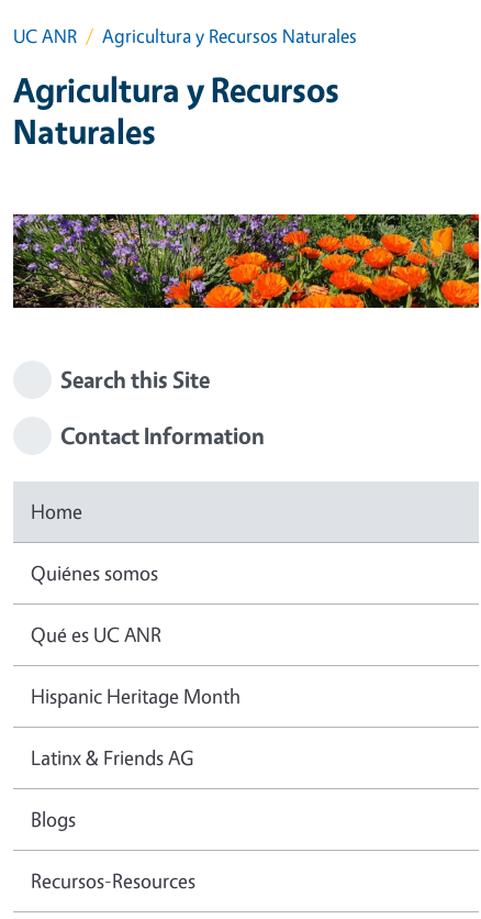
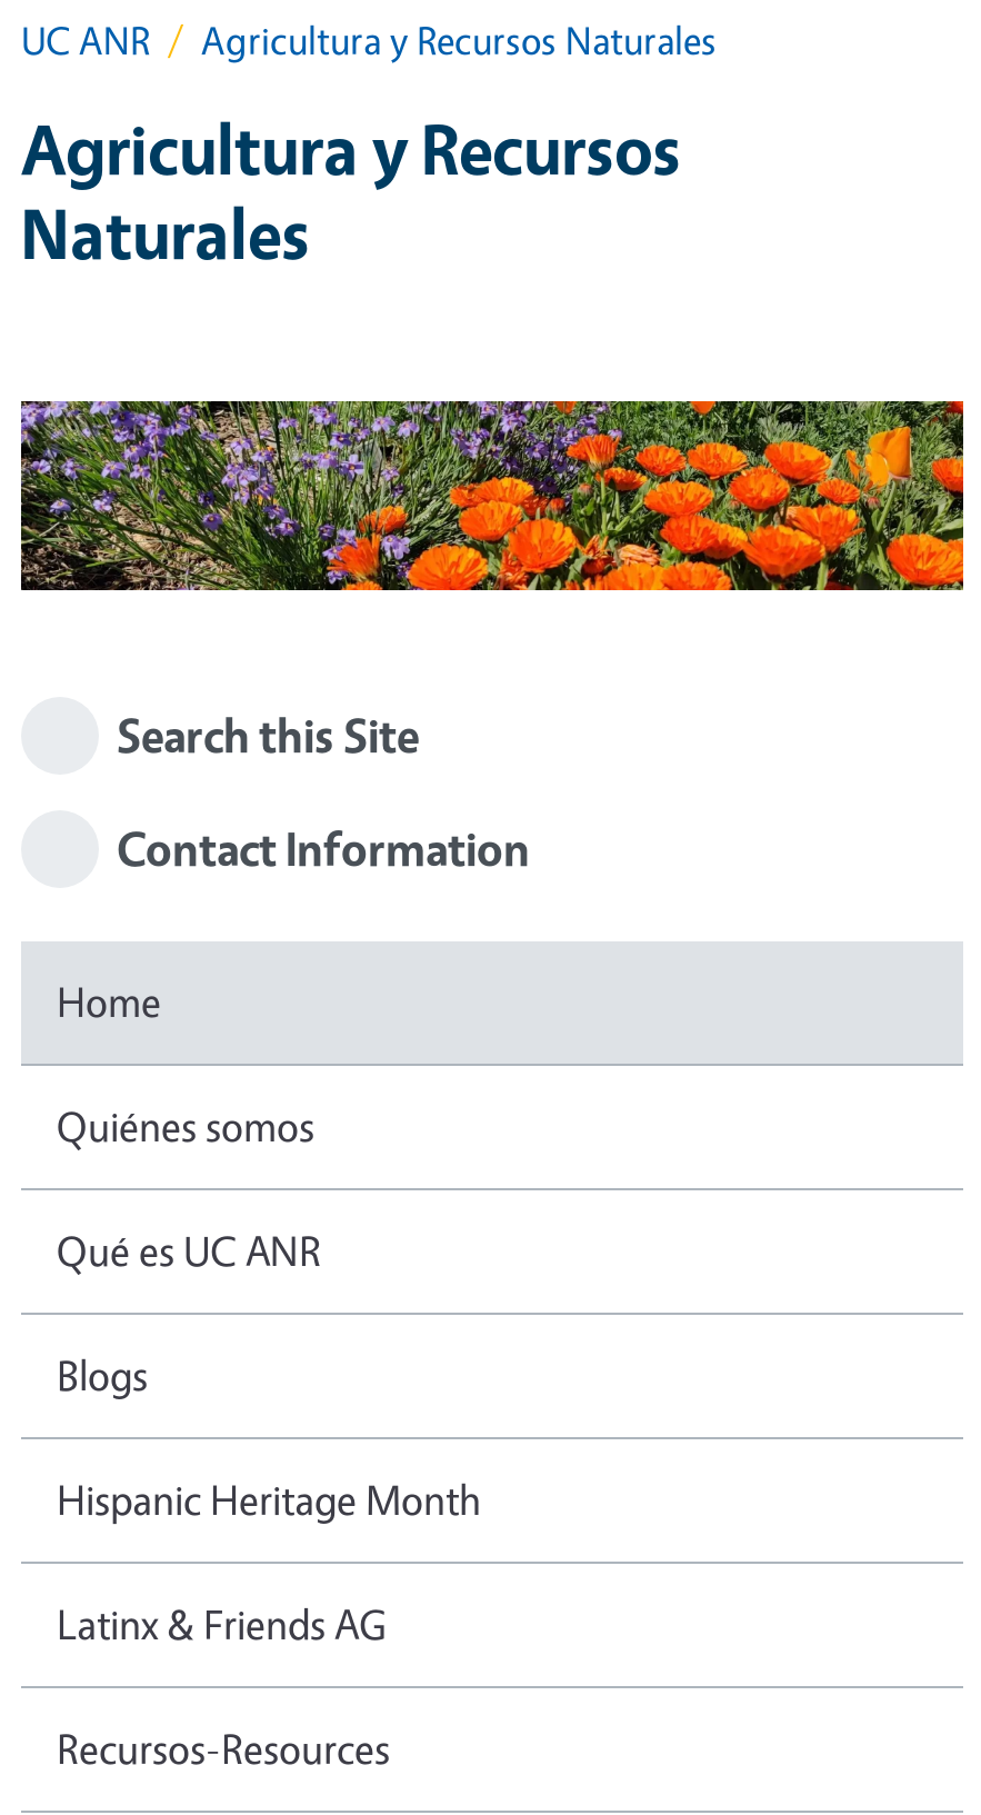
moved down: Hispanic Heritage Month | Latinx & Friends AG

moved up: Blogs
